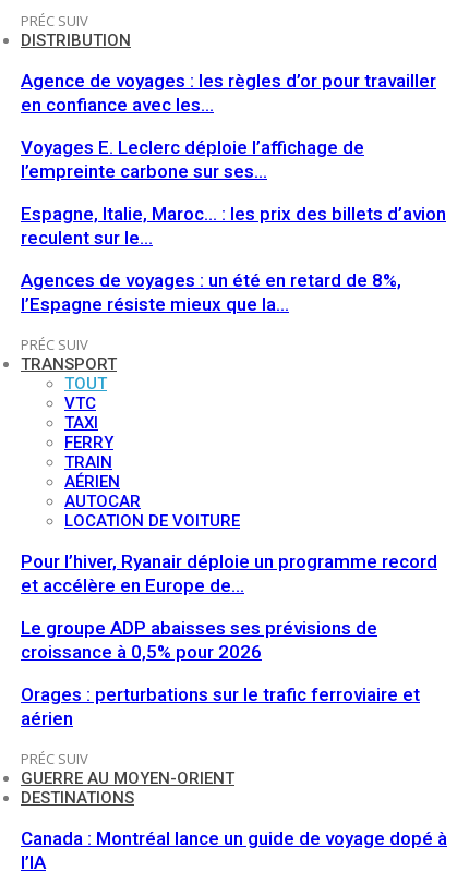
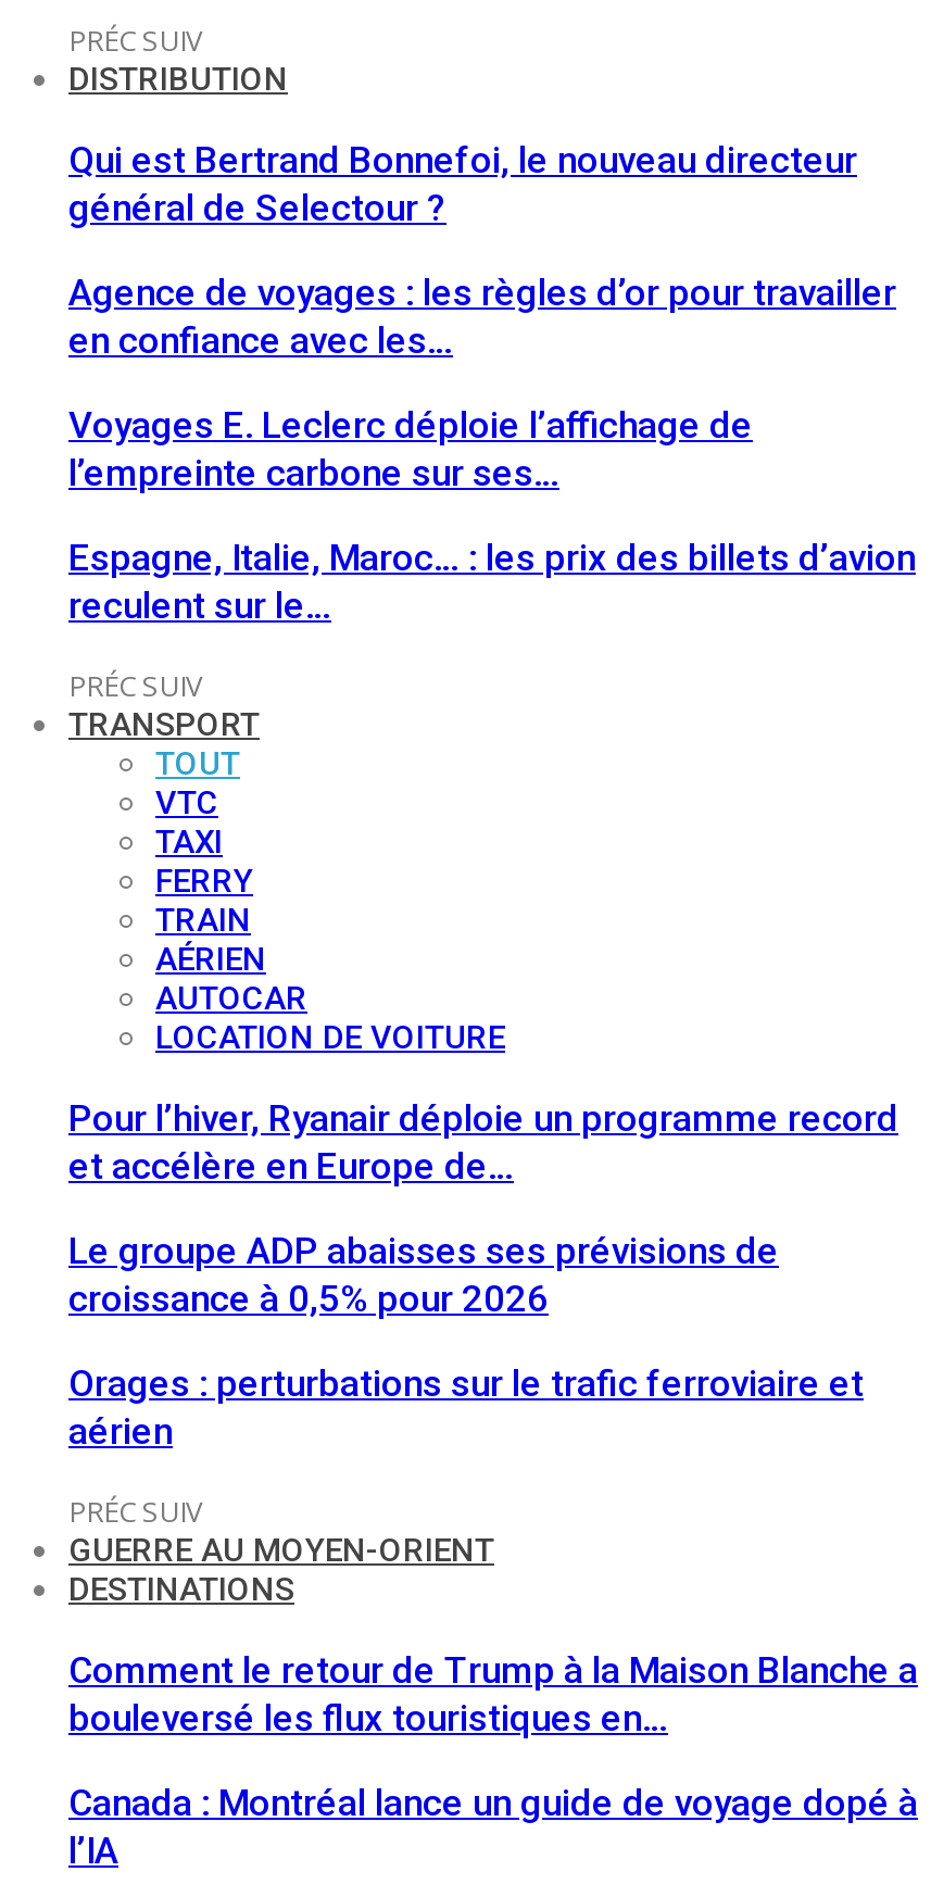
+ Qui est Bertrand Bonnefoi, le nouveau directeur
+ général de Selectour ?

- Agences de voyages : un été en retard de 8%,
- l’Espagne résiste mieux que la…

+ Comment le retour de Trump à la Maison Blanche a
+ bouleversé les flux touristiques en…
